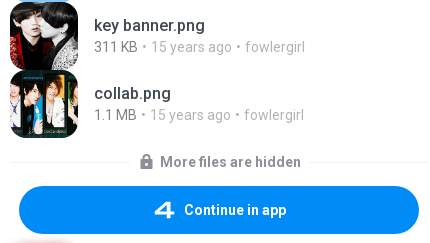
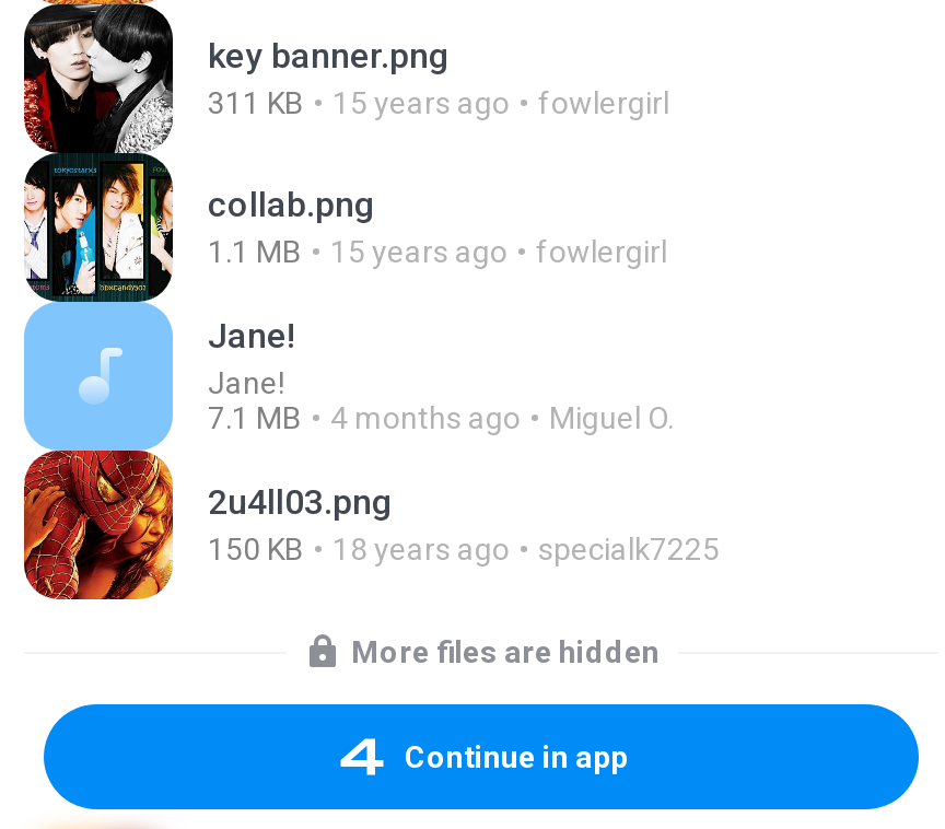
+ [image]
+ Jane!
+ Jane!
+ 7.1 MB
+ 4 months ago
+ Miguel O.
+ 2u4ll03.png
+ 150 KB
+ 18 years ago
+ specialk7225
